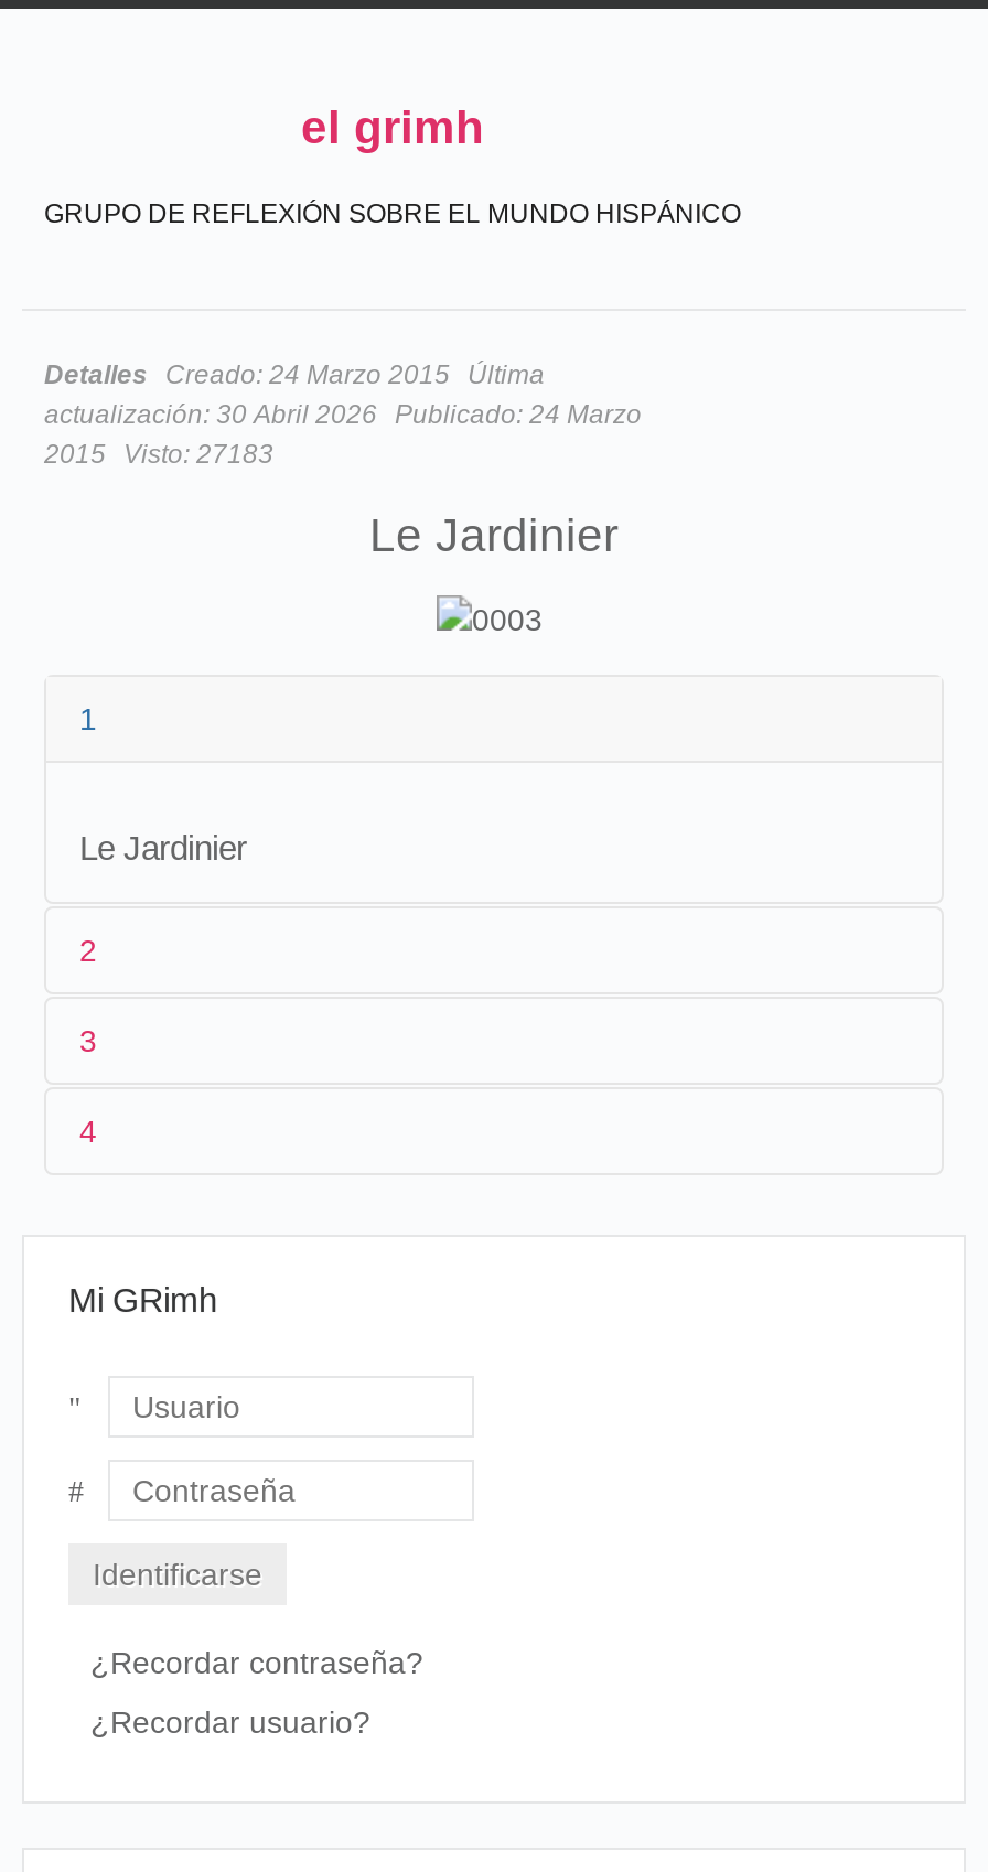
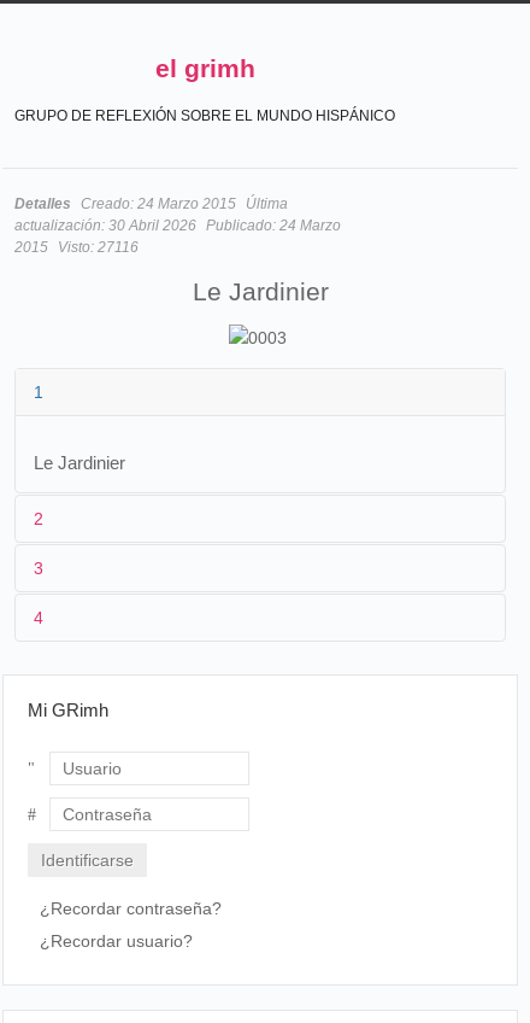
- 2015 Visto: 27183
+ 2015 Visto: 27116
